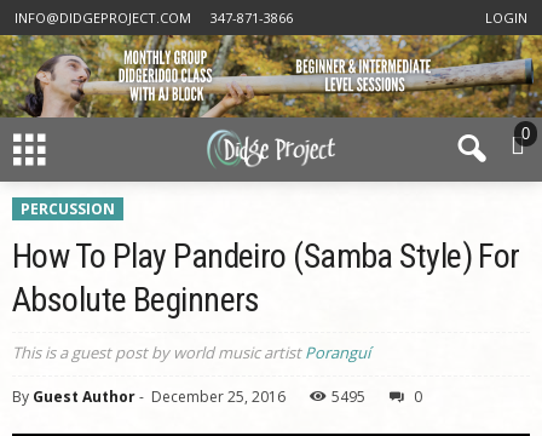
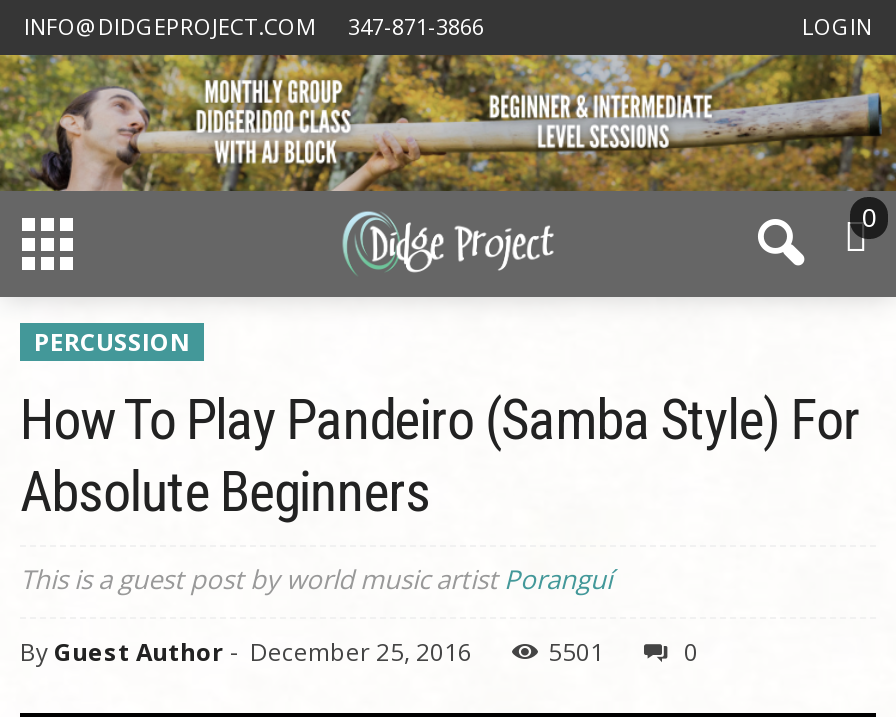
- 5495
+ 5501
